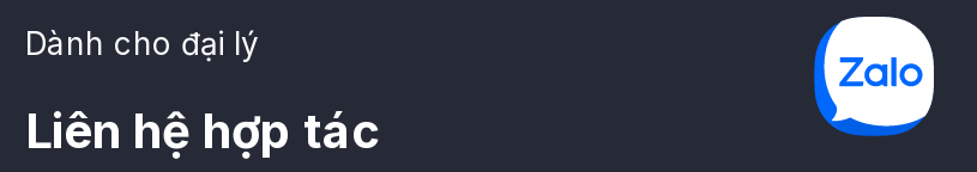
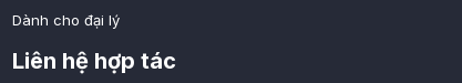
- [image]
